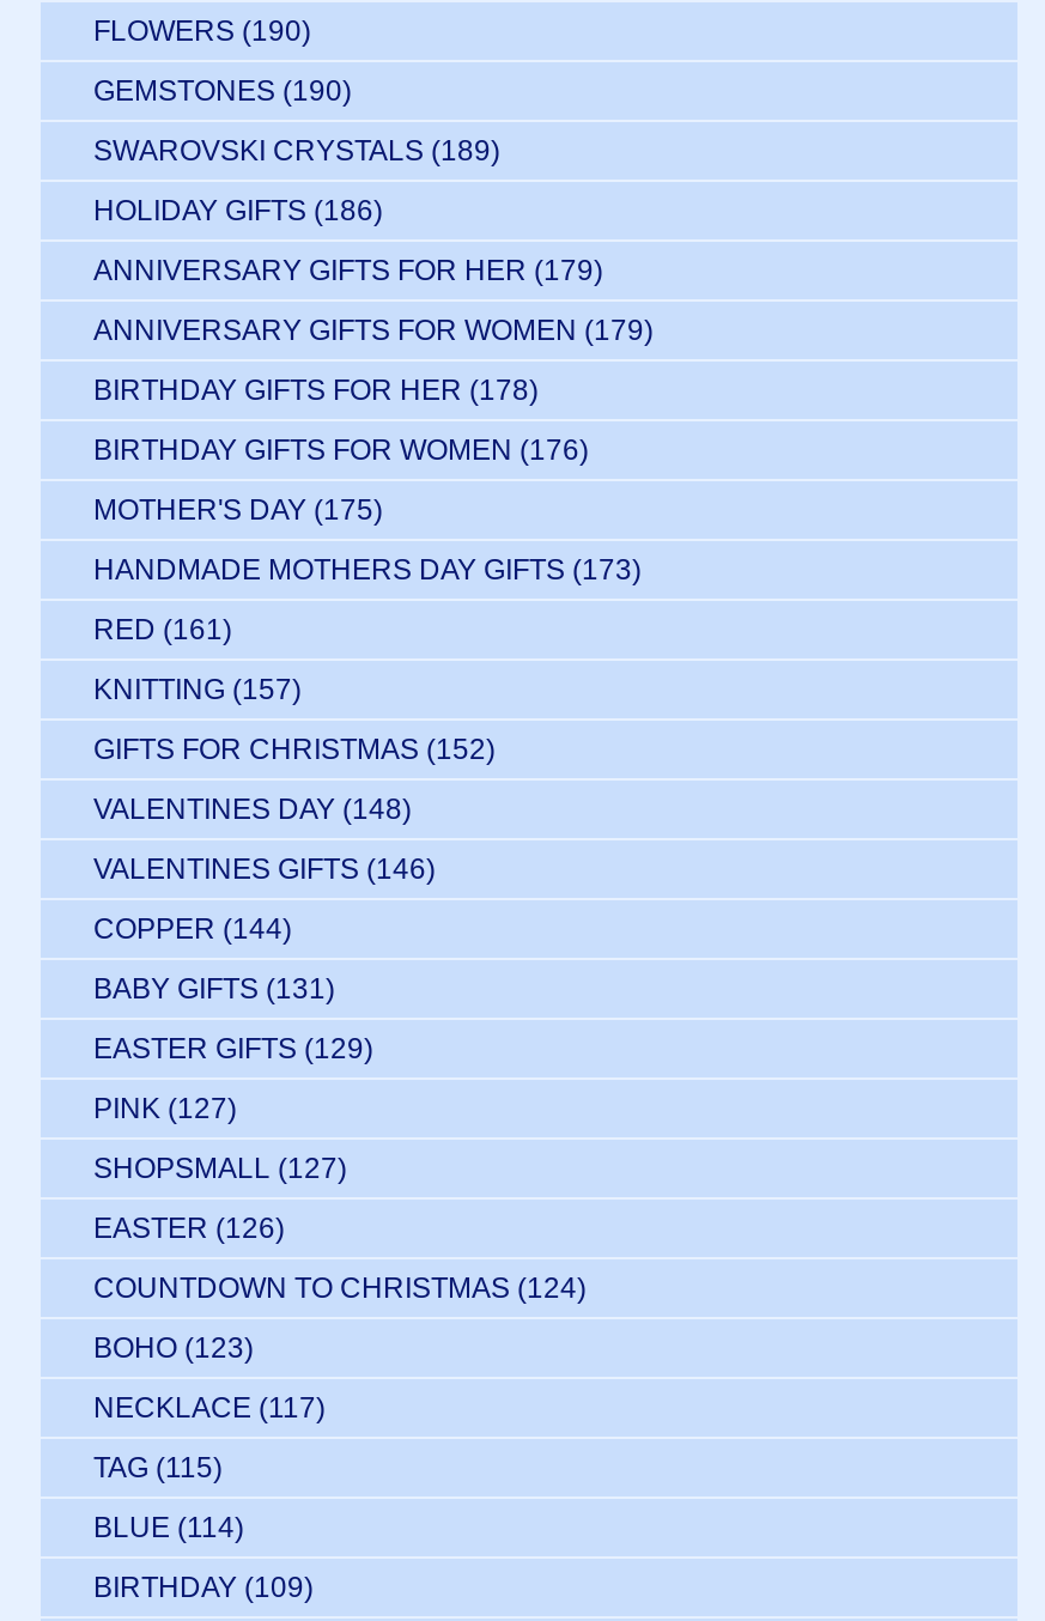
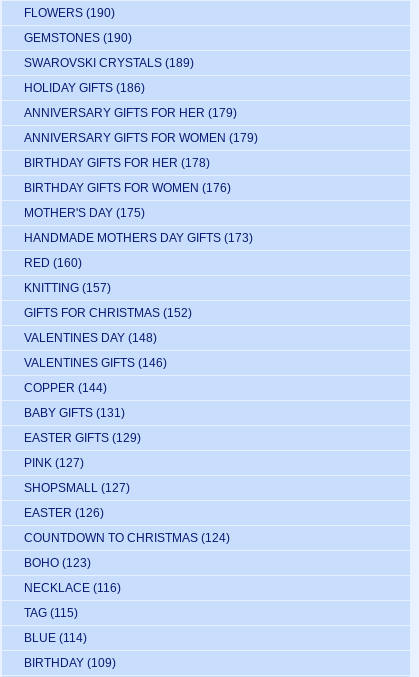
- RED (161)
+ RED (160)

- NECKLACE (117)
+ NECKLACE (116)
